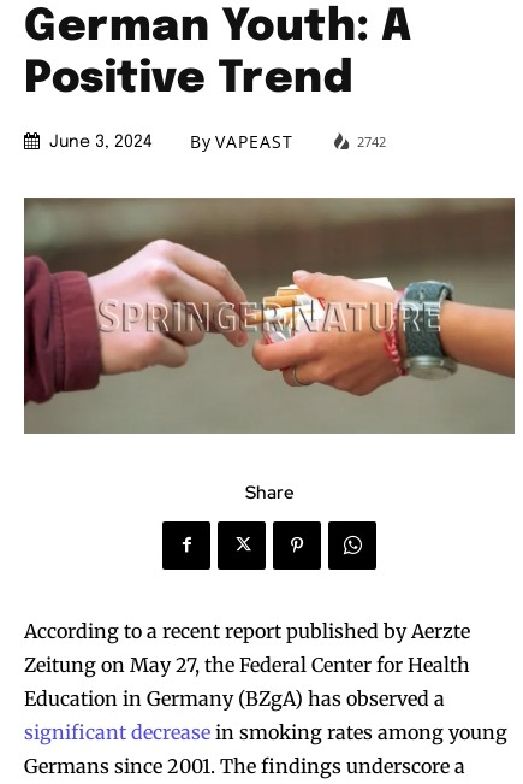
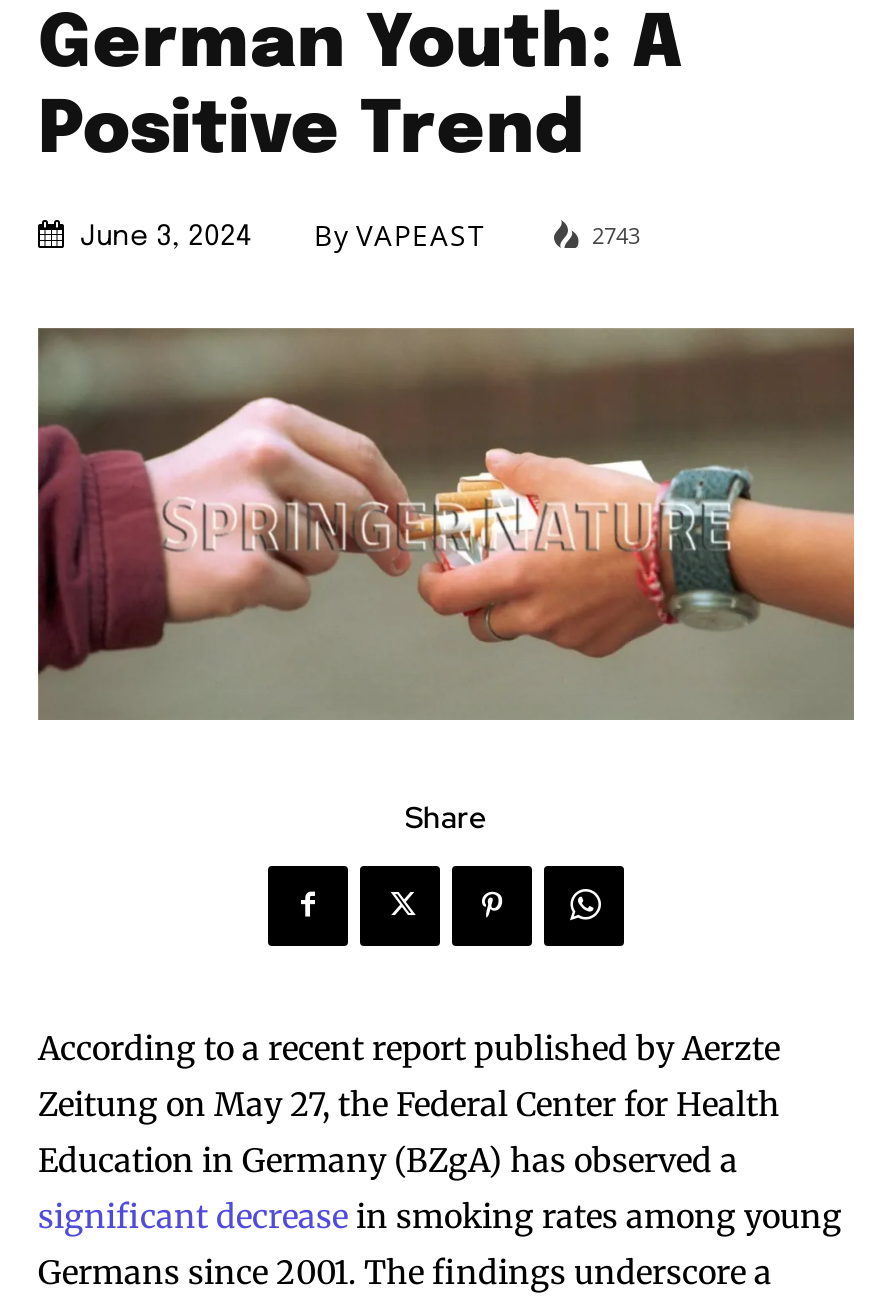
- 2742
+ 2743
